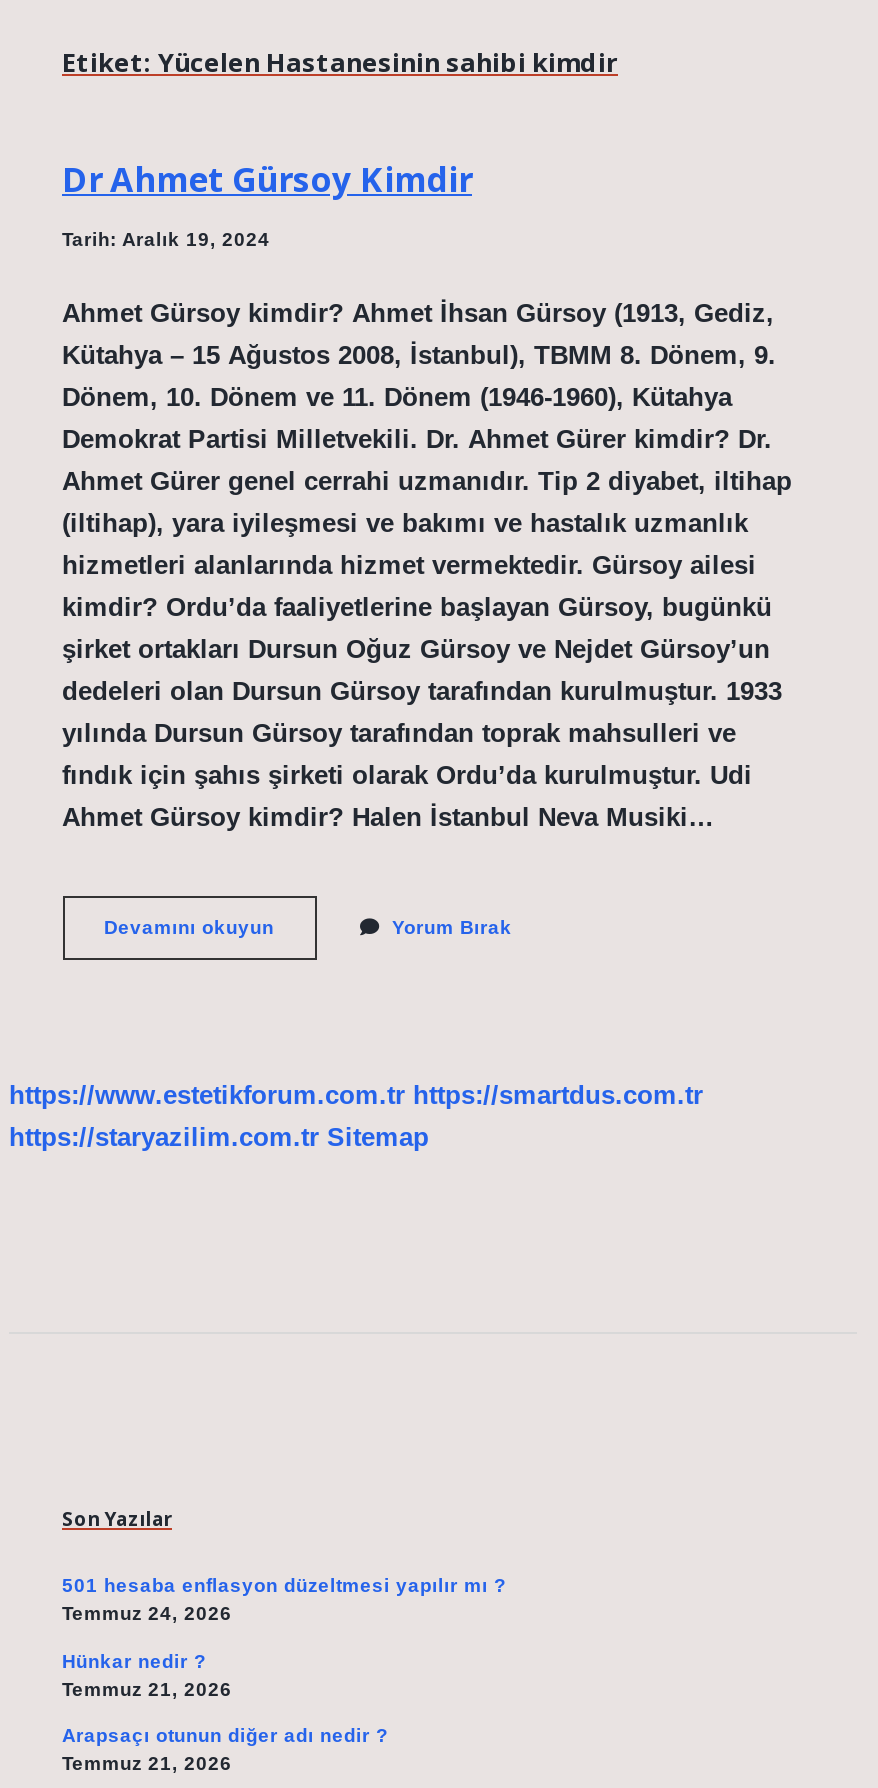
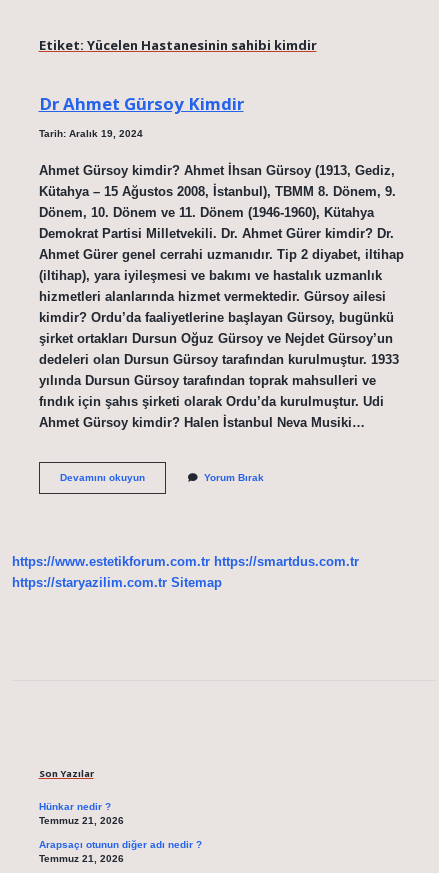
- 501 hesaba enflasyon düzeltmesi yapılır mı ?
- Temmuz 24, 2026
